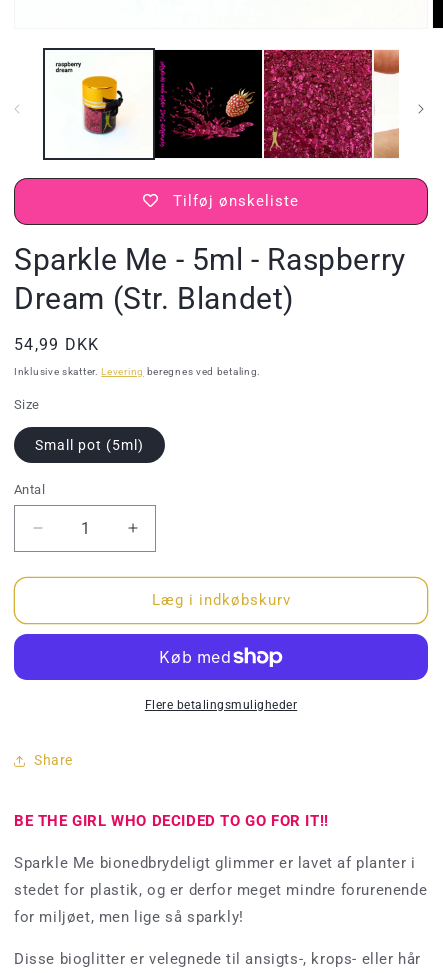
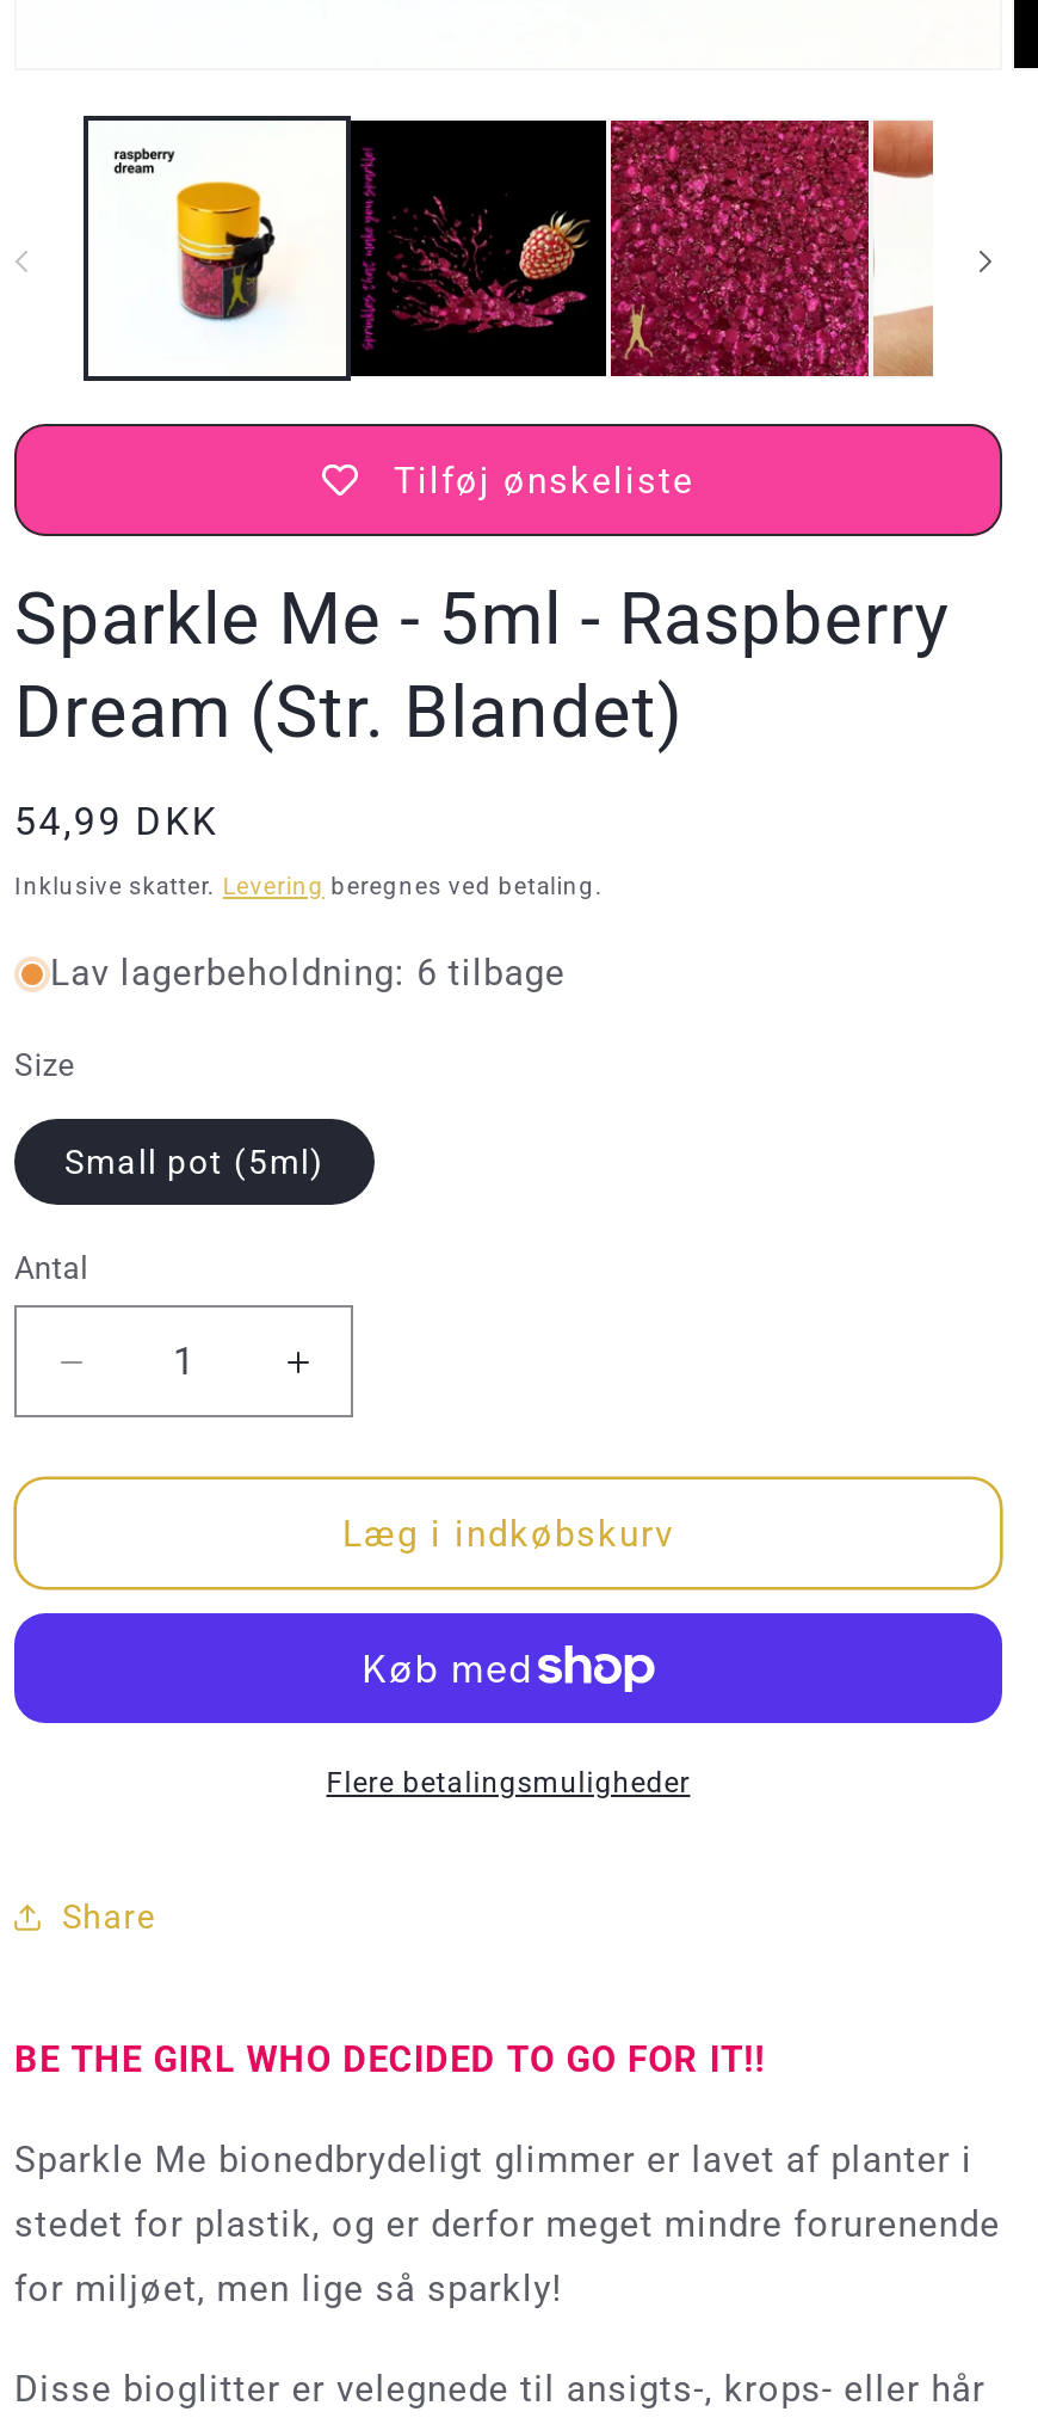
+ Lav lagerbeholdning: 6 tilbage
